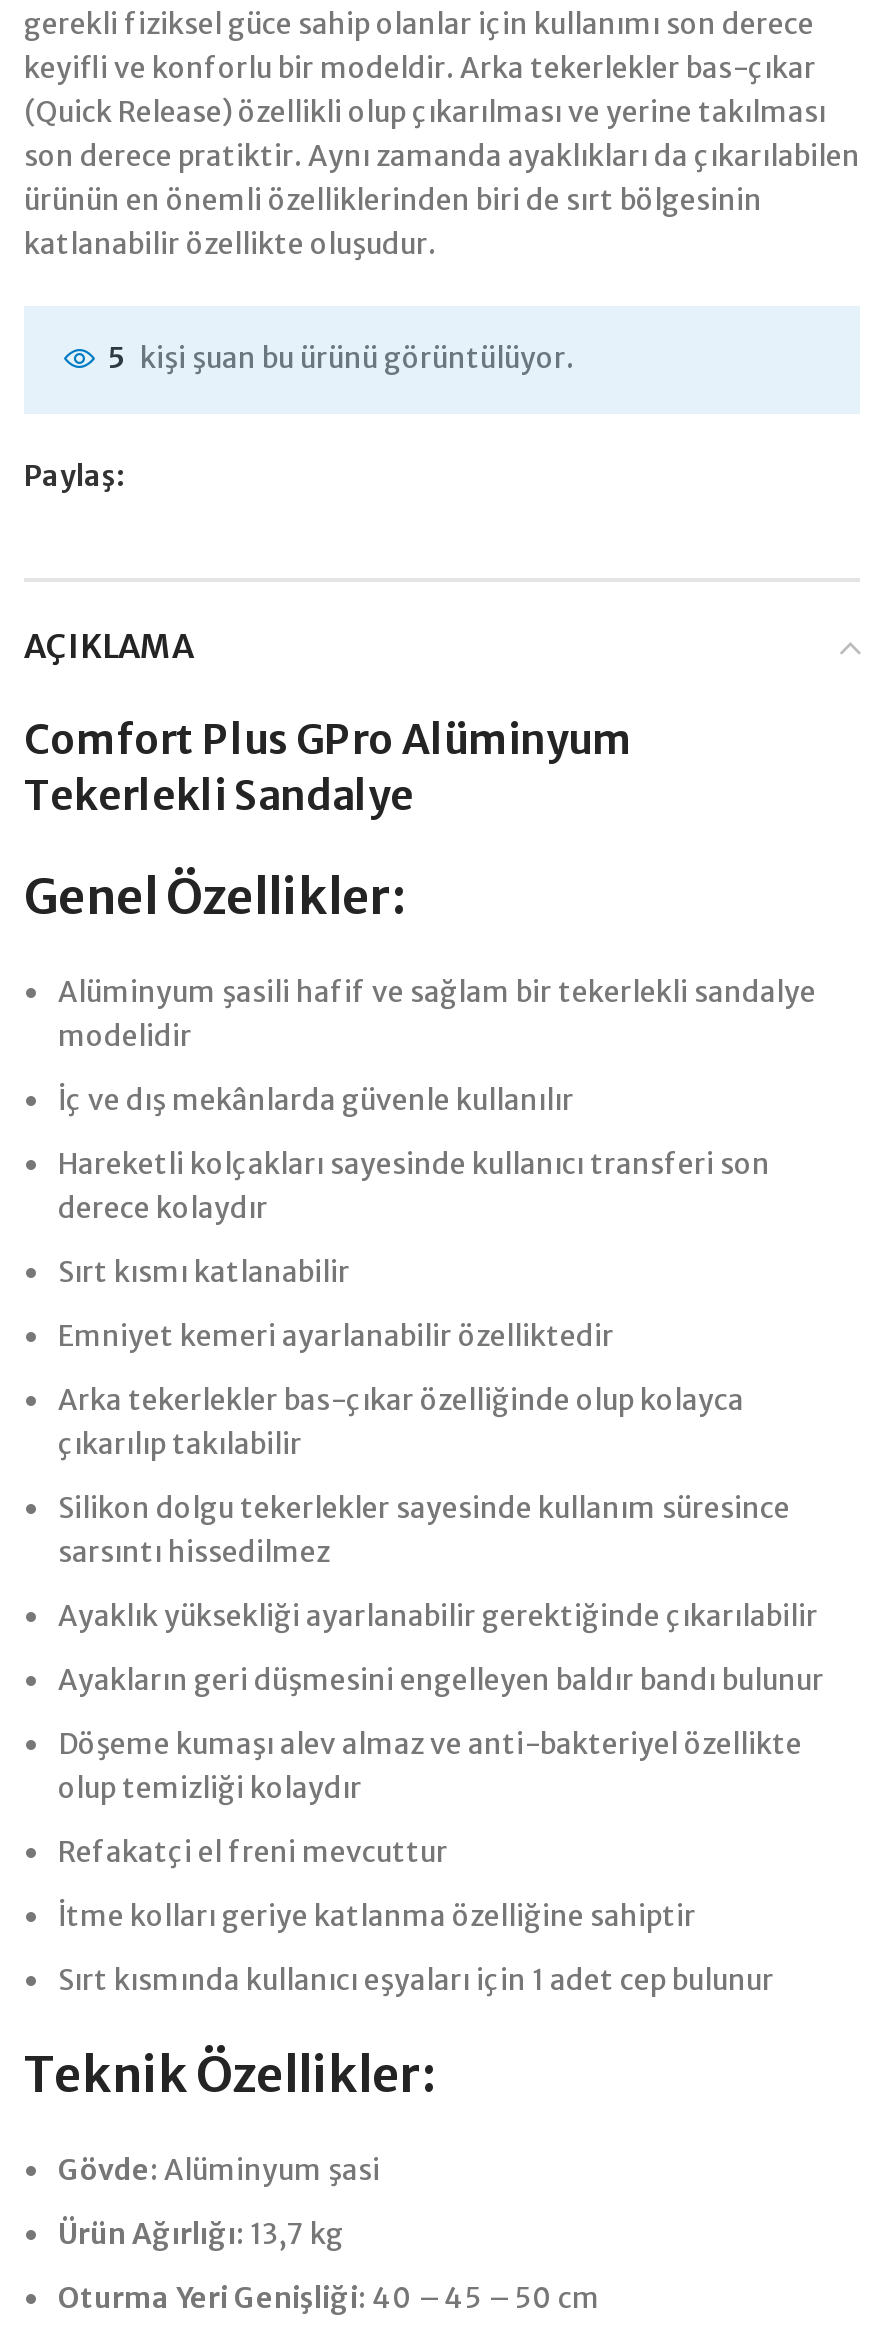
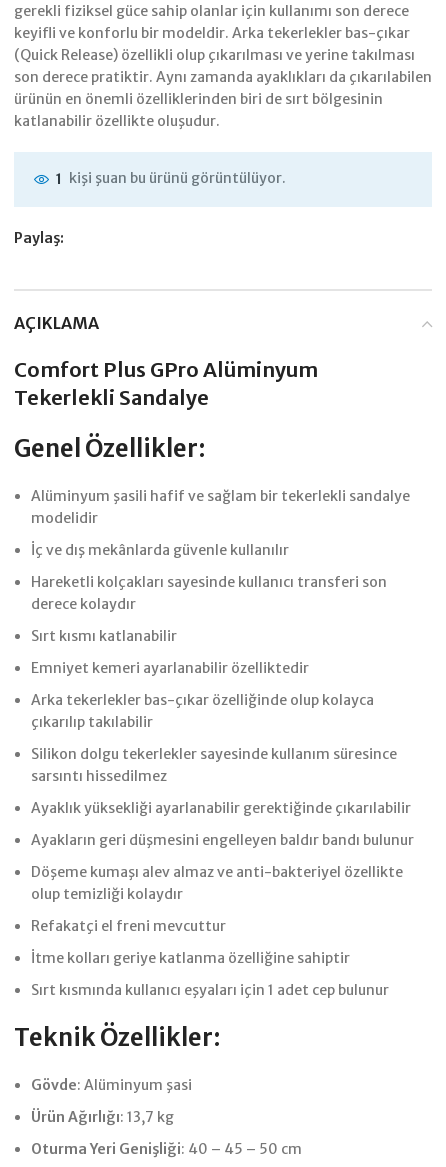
- 5 kişi şuan bu ürünü görüntülüyor.
+ 1 kişi şuan bu ürünü görüntülüyor.
